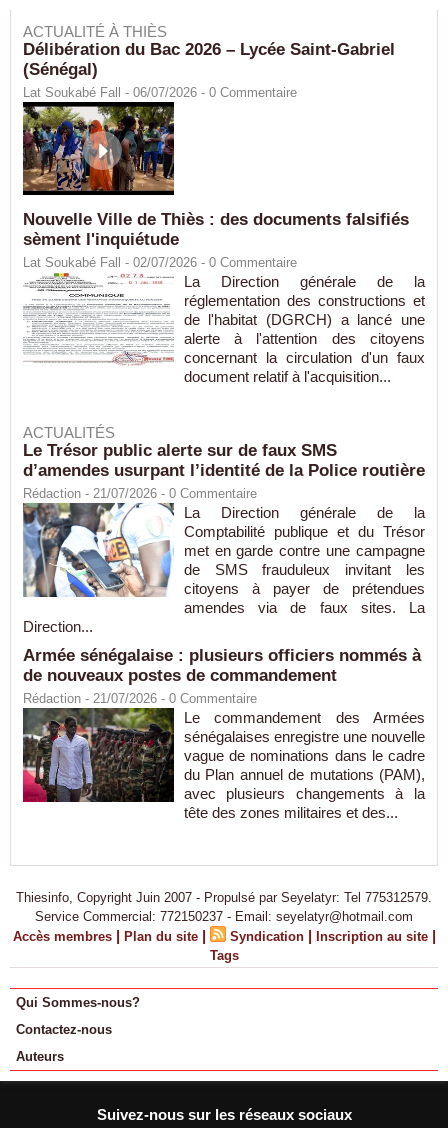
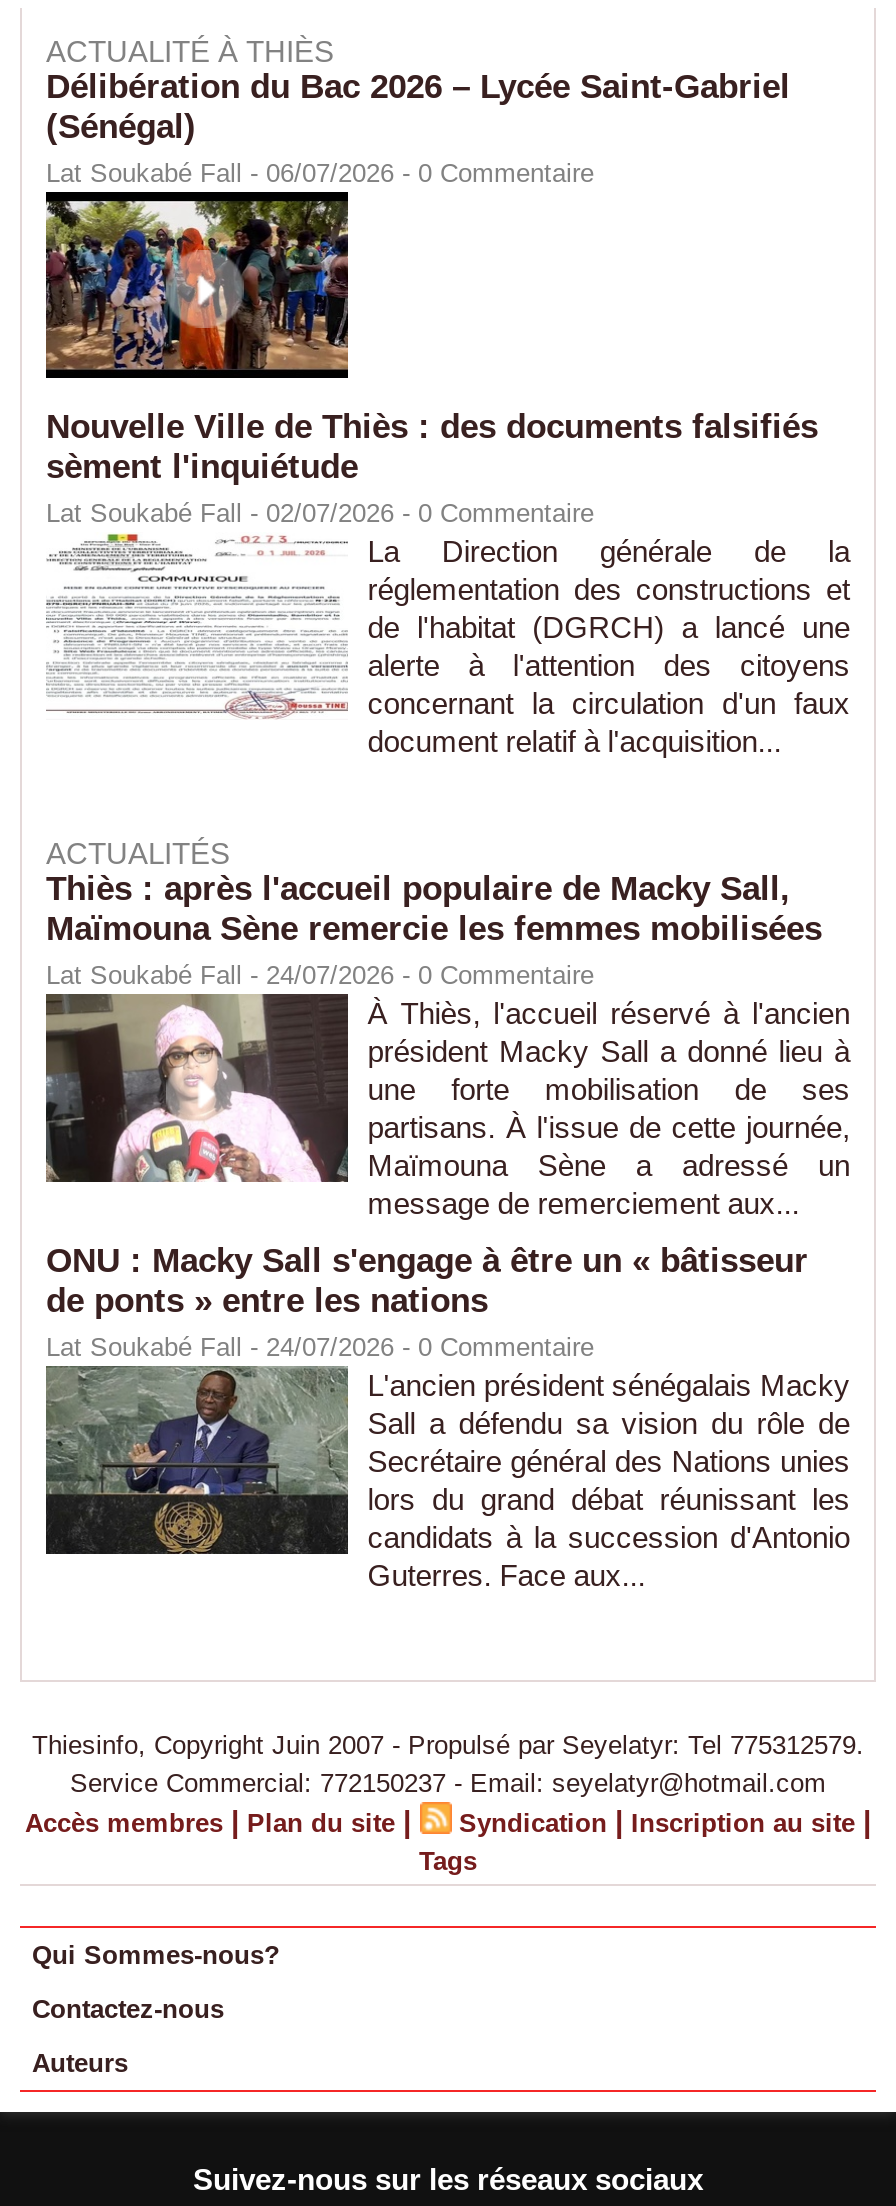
- [image]
- Le Trésor public alerte sur de faux SMS
- d’amendes usurpant l’identité de la Police routière
- Rédaction - 21/07/2026 - 0 Commentaire
- La Direction générale de la
- Comptabilité publique et du Trésor
- met en garde contre une campagne
- de SMS frauduleux invitant les
- citoyens à payer de prétendues
- amendes via de faux sites. La
- Direction...
+ [image]
+ Thiès : après l'accueil populaire de Macky Sall,
+ Maïmouna Sène remercie les femmes mobilisées
+ Lat Soukabé Fall - 24/07/2026 - 0 Commentaire
+ À Thiès, l'accueil réservé à l'ancien
+ président Macky Sall a donné lieu à
+ une forte mobilisation de ses
+ partisans. À l'issue de cette journée,
+ Maïmouna Sène a adressé un
+ message de remerciement aux...

- [image]
- Armée sénégalaise : plusieurs officiers nommés à
- de nouveaux postes de commandement
- Rédaction - 21/07/2026 - 0 Commentaire
- Le commandement des Armées
- sénégalaises enregistre une nouvelle
- vague de nominations dans le cadre
- du Plan annuel de mutations (PAM),
- avec plusieurs changements à la
- tête des zones militaires et des...
+ [image]
+ ONU : Macky Sall s'engage à être un « bâtisseur
+ de ponts » entre les nations
+ Lat Soukabé Fall - 24/07/2026 - 0 Commentaire
+ L'ancien président sénégalais Macky
+ Sall a défendu sa vision du rôle de
+ Secrétaire général des Nations unies
+ lors du grand débat réunissant les
+ candidats à la succession d'Antonio
+ Guterres. Face aux...
